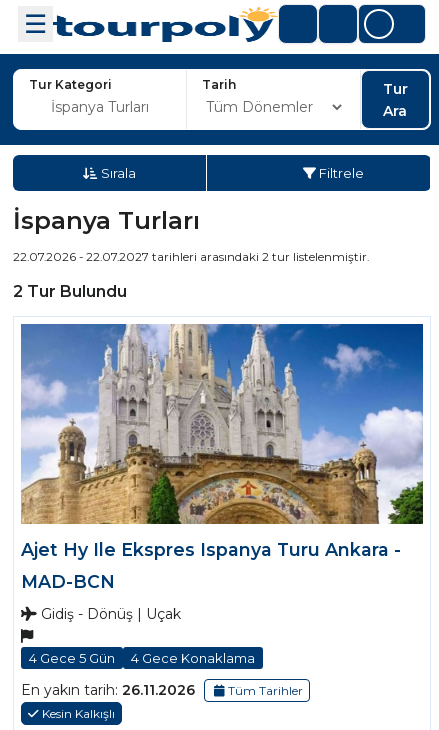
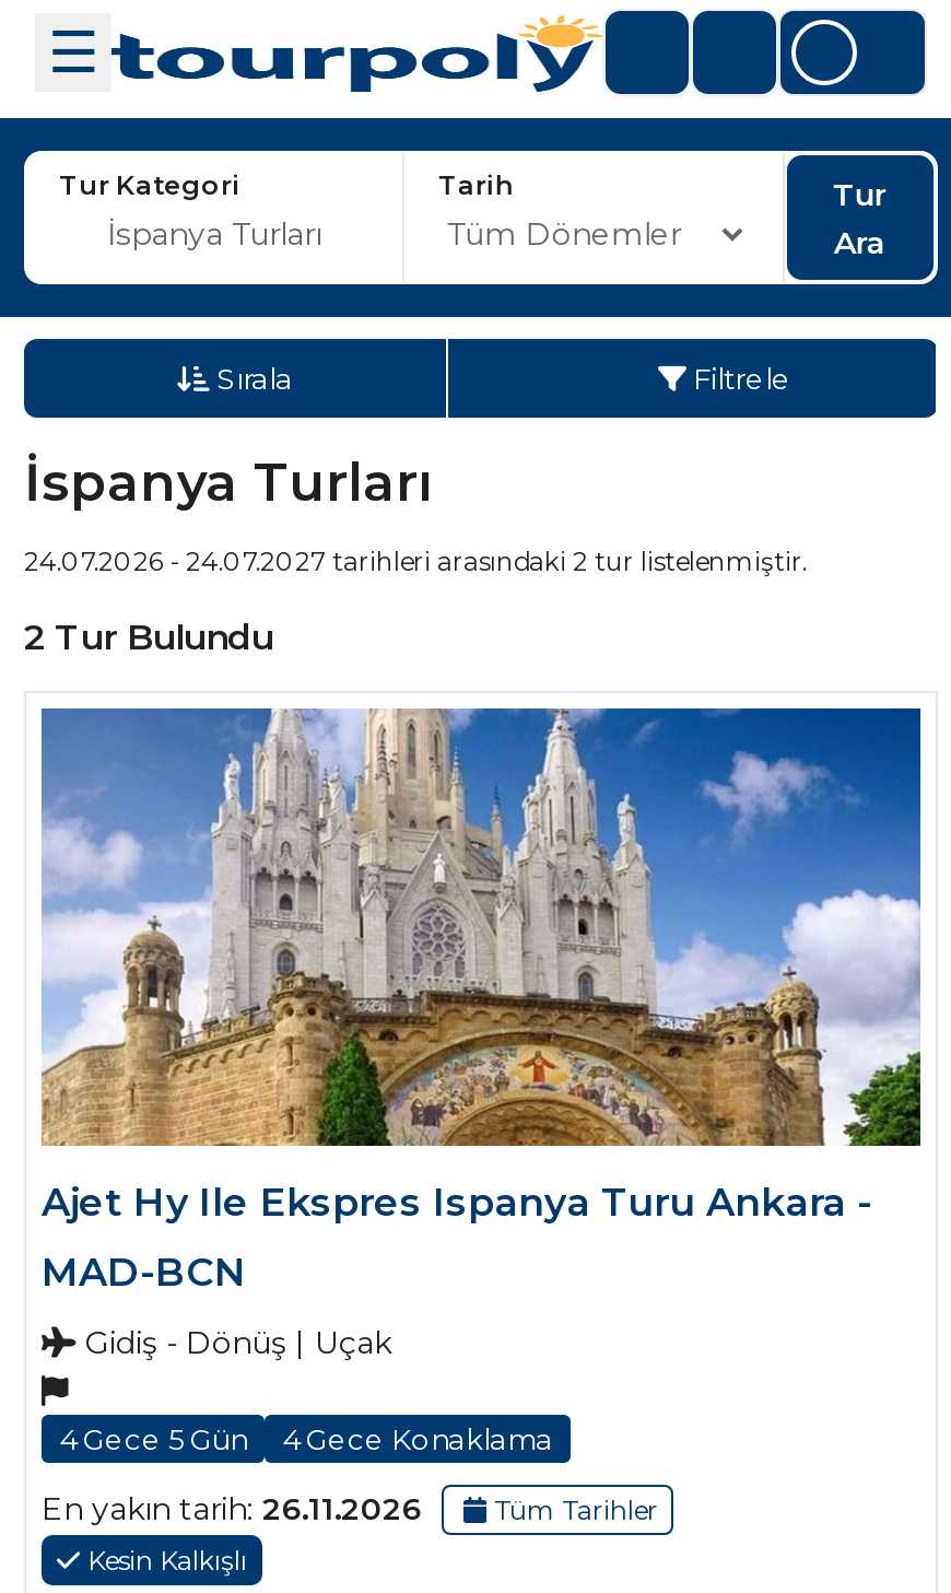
- 22.07.2026 - 22.07.2027 tarihleri arasındaki 2 tur listelenmiştir.
+ 24.07.2026 - 24.07.2027 tarihleri arasındaki 2 tur listelenmiştir.
